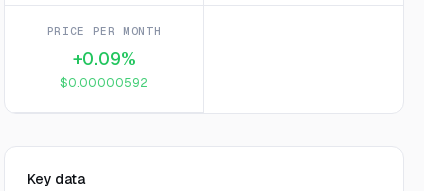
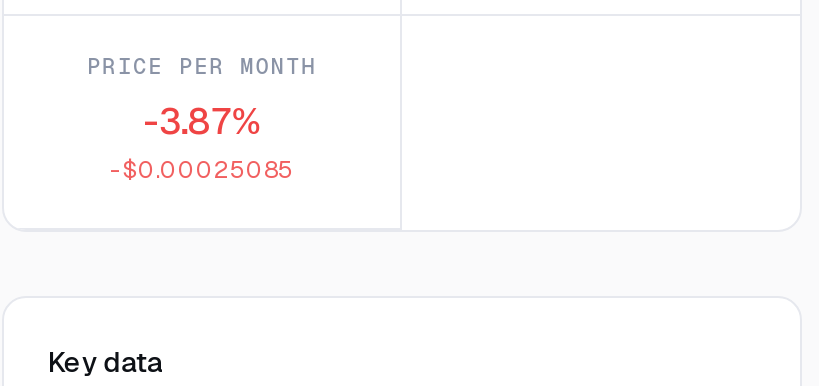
- +0.09%
+ -3.87%

- $0.00000592
+ -$0.00025085
